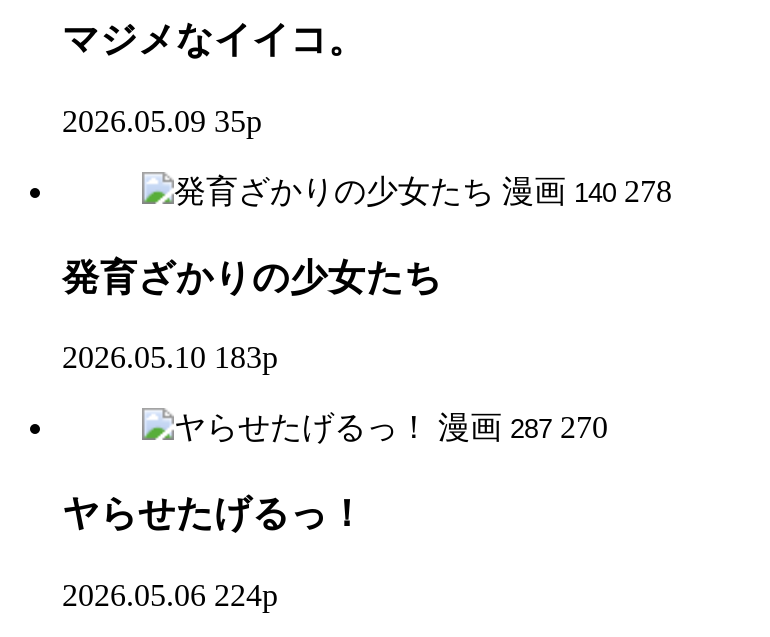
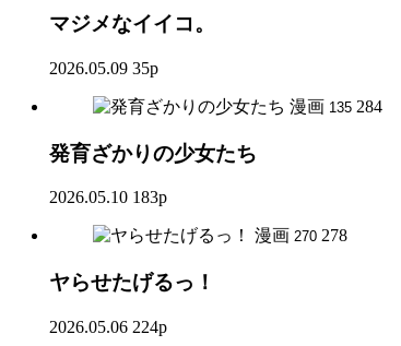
- 漫画 140 278
+ 漫画 135 284

- 漫画 287 270
+ 漫画 270 278
